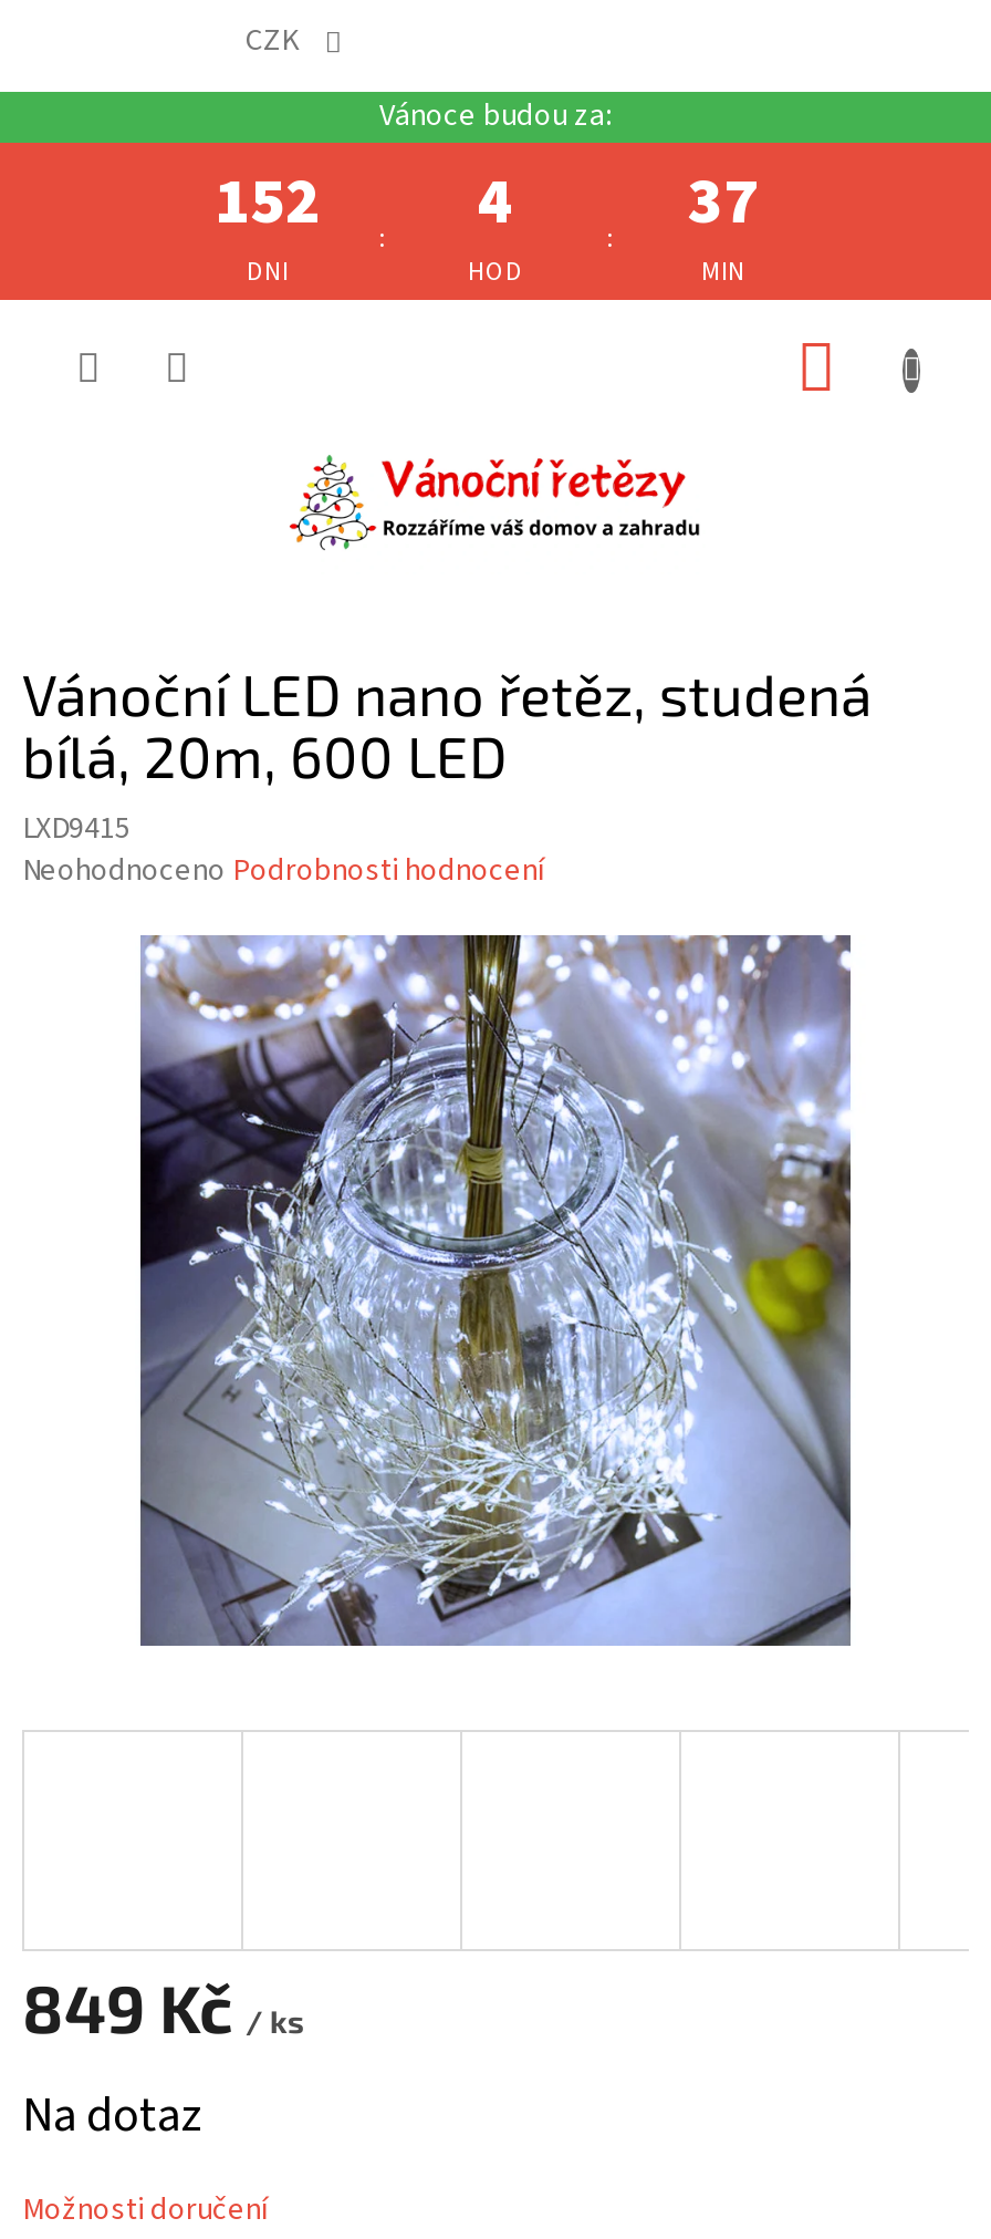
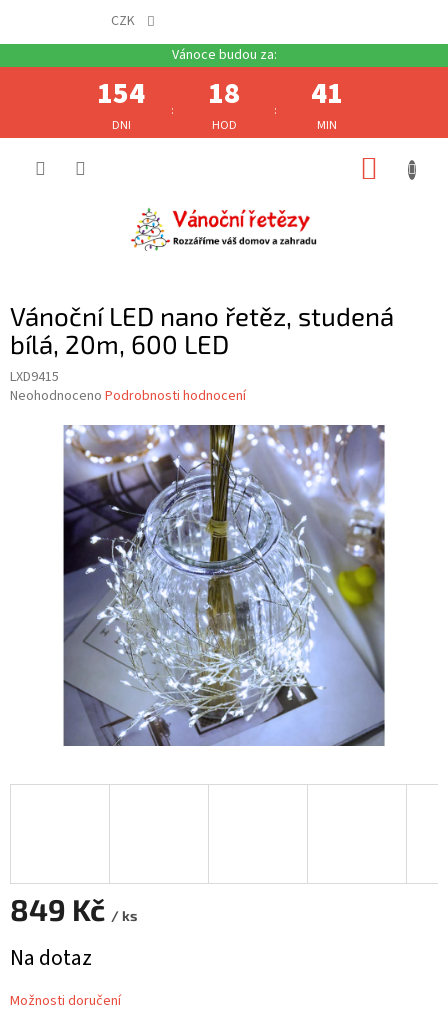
- 152
+ 154

- 4
+ 18

- 37
+ 41
